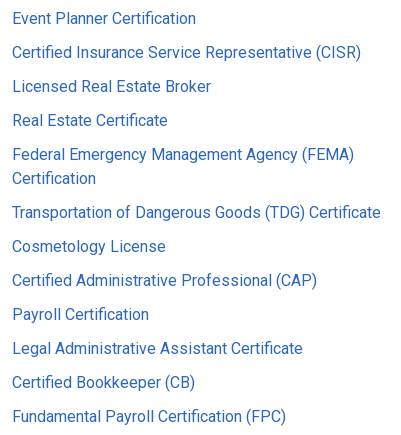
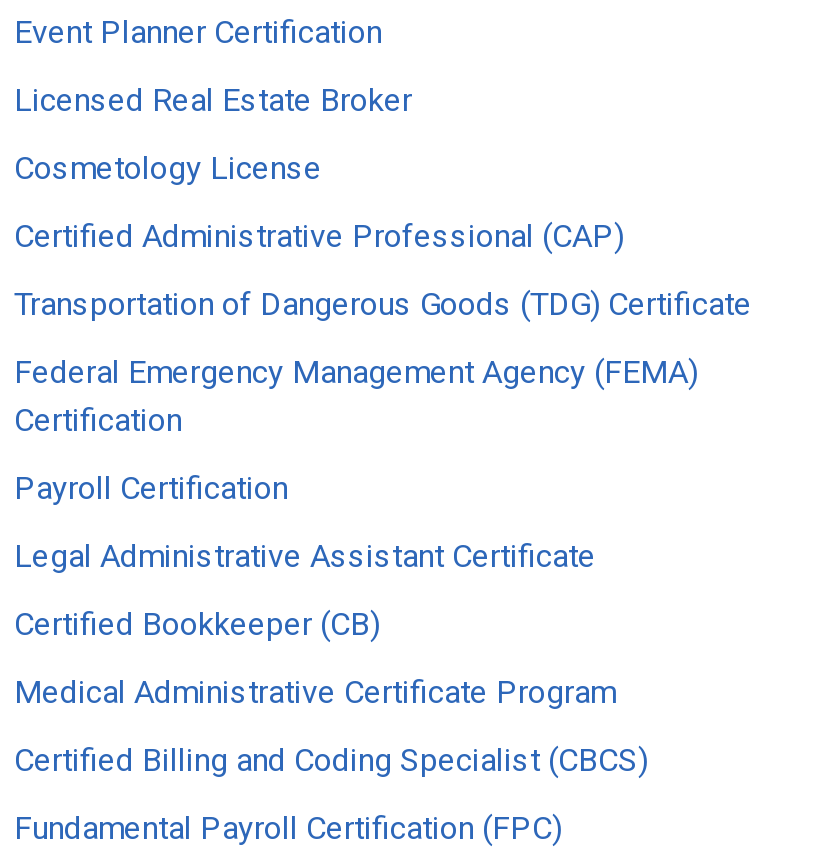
- Certified Insurance Service Representative (CISR)

moved up: Licensed Real Estate Broker

- Real Estate Certificate

moved down: Federal Emergency Management Agency (FEMA) | Certification

moved up: Transportation of Dangerous Goods (TDG) Certificate | Cosmetology License | Certified Administrative Professional (CAP)

moved up: Payroll Certification | Legal Administrative Assistant Certificate | Certified Bookkeeper (CB)

+ Medical Administrative Certificate Program
+ Certified Billing and Coding Specialist (CBCS)
